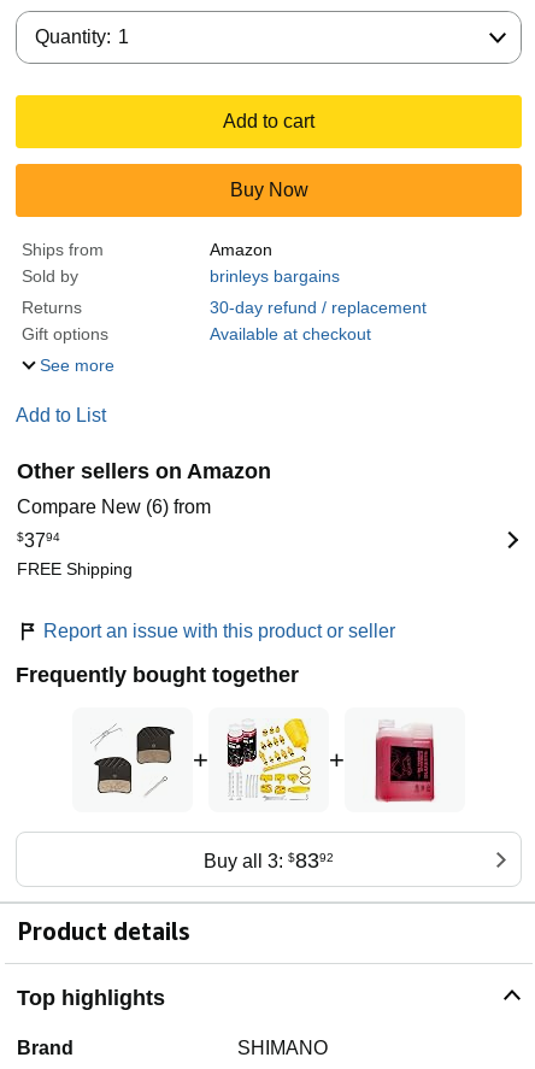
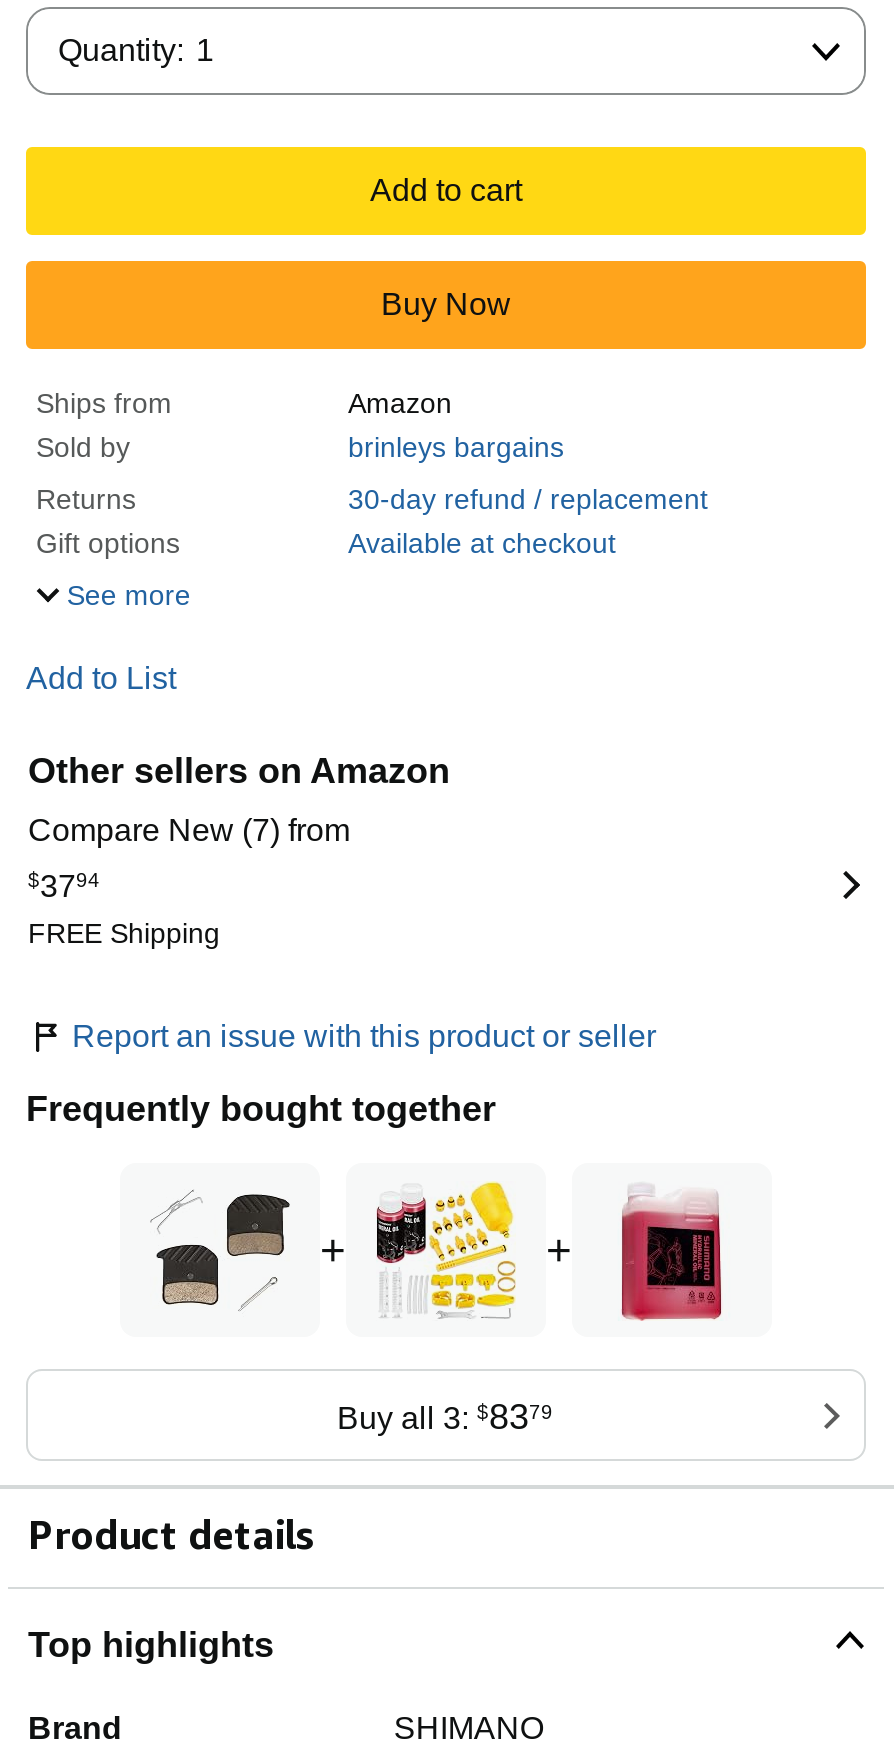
- Compare New (6) from
+ Compare New (7) from

- Buy all 3: $8392
+ Buy all 3: $8379
